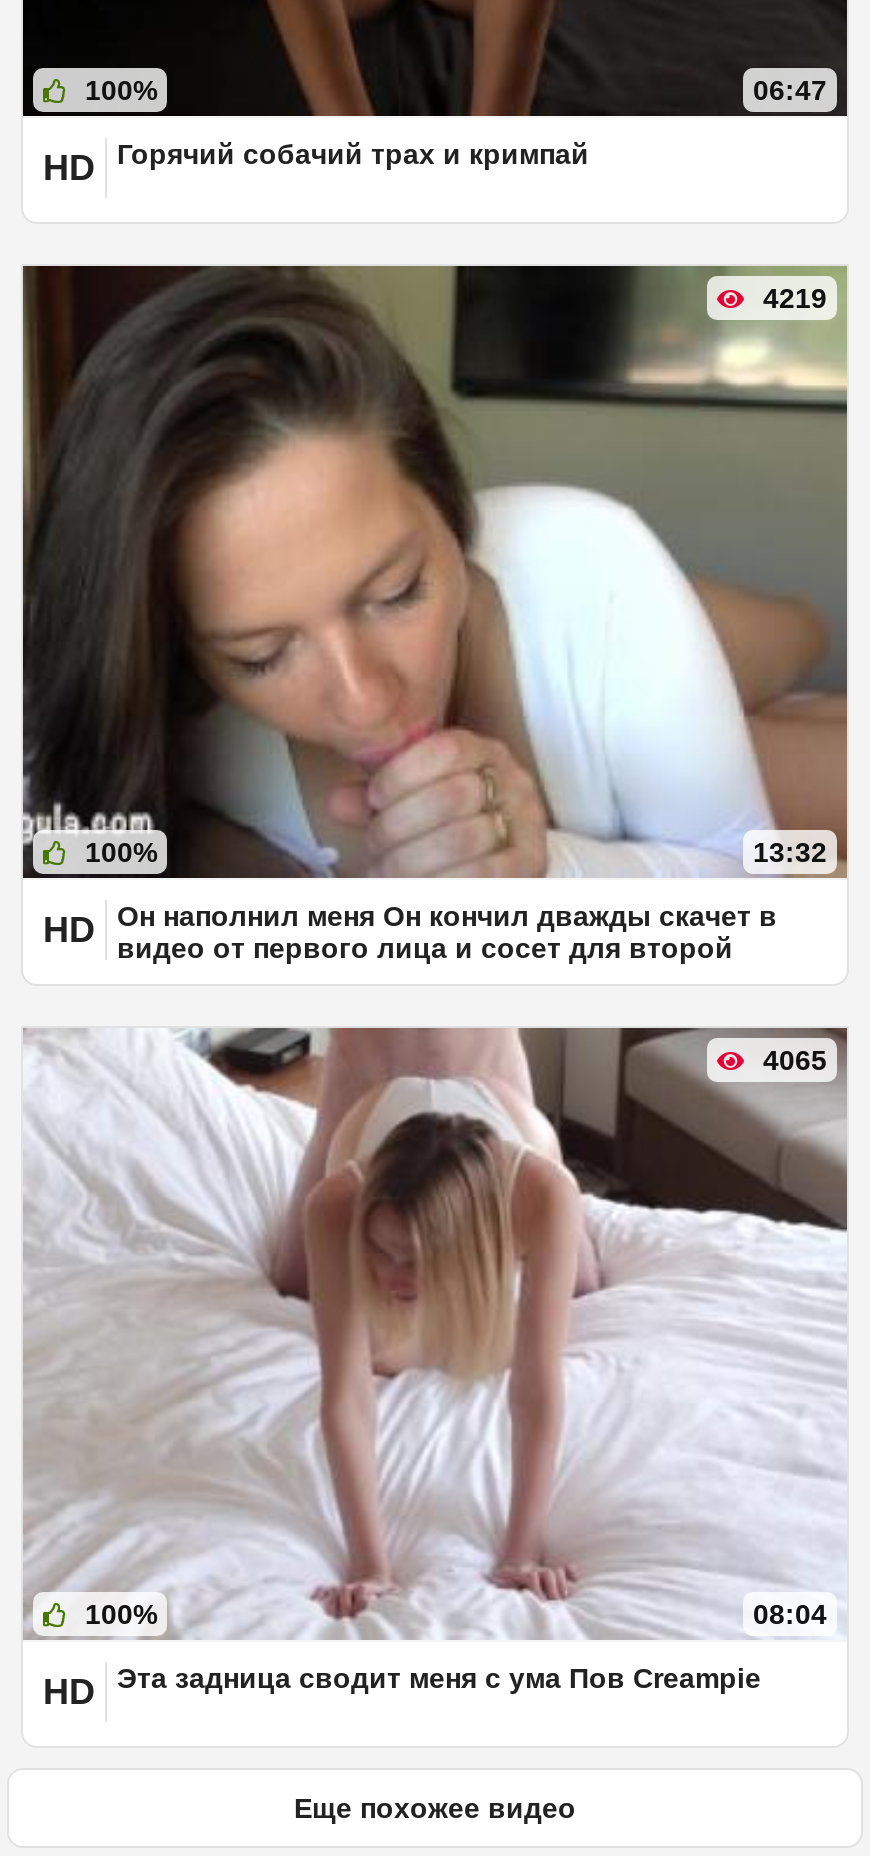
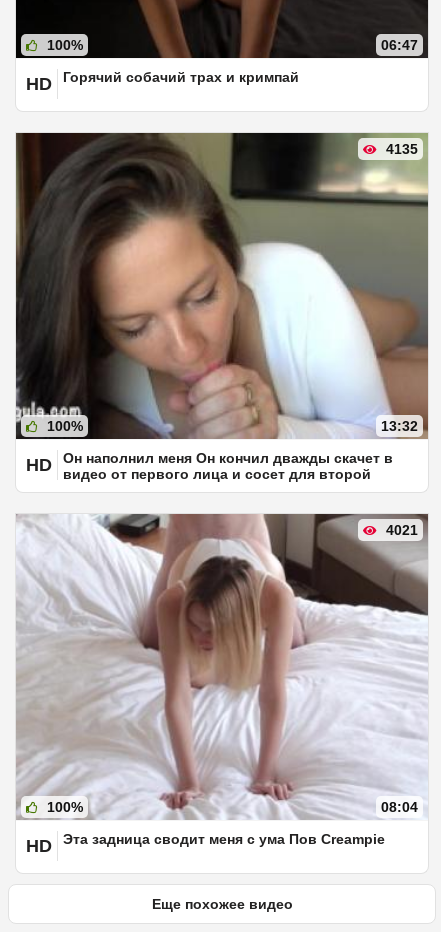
- 4219
+ 4135

- 4065
+ 4021
